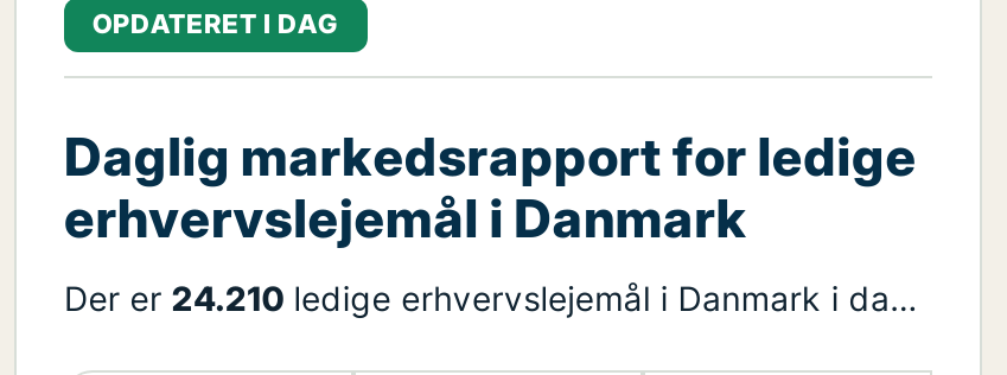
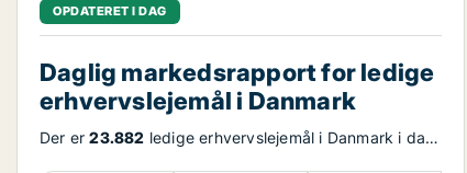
- Der er 24.210 ledige erhvervslejemål i Danmark i dag.
+ Der er 23.882 ledige erhvervslejemål i Danmark i dag.
